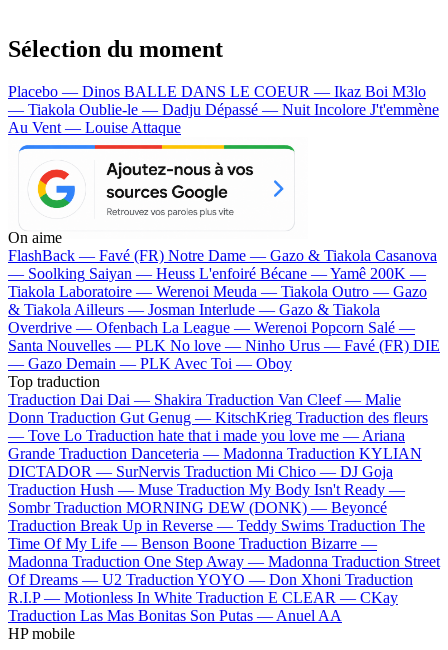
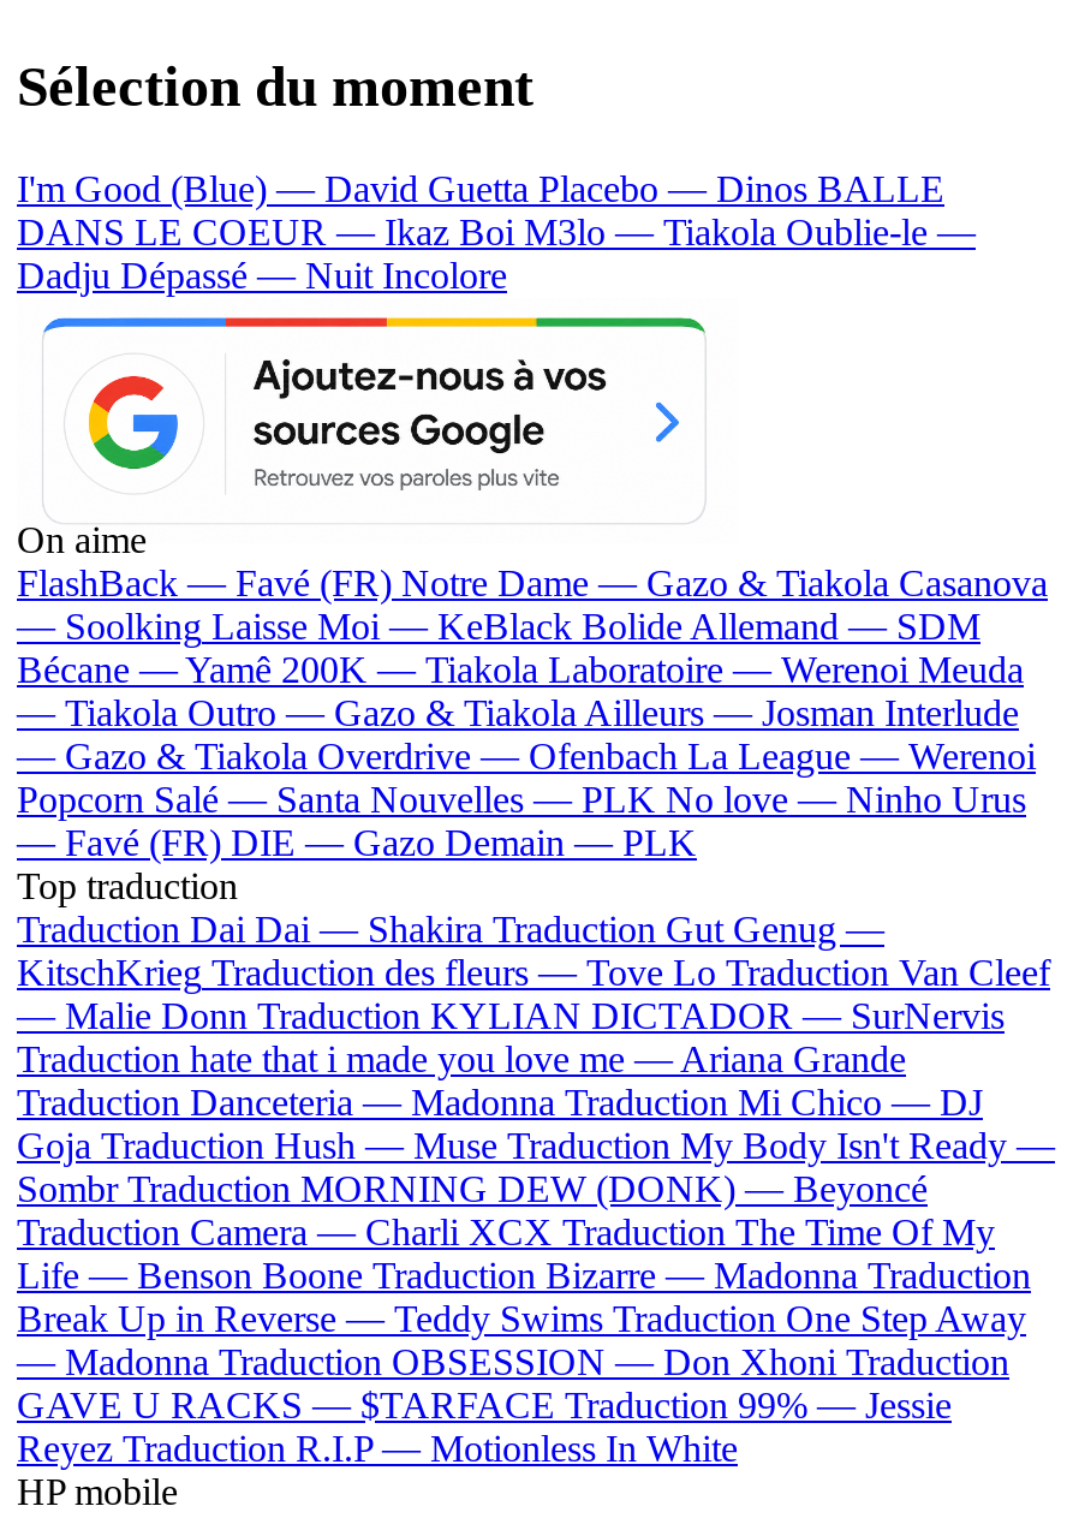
- Placebo — Dinos BALLE DANS LE COEUR — Ikaz Boi M3lo
- — Tiakola Oublie-le — Dadju Dépassé — Nuit Incolore J't'emmène
- Au Vent — Louise Attaque
+ I'm Good (Blue) — David Guetta Placebo — Dinos BALLE
+ DANS LE COEUR — Ikaz Boi M3lo — Tiakola Oublie-le —
+ Dadju Dépassé — Nuit Incolore

- — Soolking Saiyan — Heuss L'enfoiré Bécane — Yamê 200K —
- Tiakola Laboratoire — Werenoi Meuda — Tiakola Outro — Gazo
- & Tiakola Ailleurs — Josman Interlude — Gazo & Tiakola
- Overdrive — Ofenbach La League — Werenoi Popcorn Salé —
- Santa Nouvelles — PLK No love — Ninho Urus — Favé (FR) DIE
- — Gazo Demain — PLK Avec Toi — Oboy
+ — Soolking Laisse Moi — KeBlack Bolide Allemand — SDM
+ Bécane — Yamê 200K — Tiakola Laboratoire — Werenoi Meuda
+ — Tiakola Outro — Gazo & Tiakola Ailleurs — Josman Interlude
+ — Gazo & Tiakola Overdrive — Ofenbach La League — Werenoi
+ Popcorn Salé — Santa Nouvelles — PLK No love — Ninho Urus
+ —Favé (FR) DIE — Gazo Demain — PLK

- Traduction Dai Dai — Shakira Traduction Van Cleef — Malie
- Donn Traduction Gut Genug — KitschKrieg Traduction des fleurs
- — Tove Lo Traduction hate that i made you love me — Ariana
- Grande Traduction Danceteria — Madonna Traduction KYLIAN
- DICTADOR — SurNervis Traduction Mi Chico — DJ Goja
- Traduction Hush — Muse Traduction My Body Isn't Ready —
+ Traduction Dai Dai — Shakira Traduction Gut Genug —
+ KitschKrieg Traduction des fleurs — Tove Lo Traduction Van Cleef
+ — Malie Donn Traduction KYLIAN DICTADOR — SurNervis
+ Traduction hate that i made you love me — Ariana Grande
+ Traduction Danceteria — Madonna Traduction Mi Chico — DJ
+ Goja Traduction Hush — Muse Traduction My Body Isn't Ready —

- Traduction Break Up in Reverse — Teddy Swims Traduction The
- Time Of My Life — Benson Boone Traduction Bizarre —
- Madonna Traduction One Step Away — Madonna Traduction Street
- Of Dreams — U2 Traduction YOYO — Don Xhoni Traduction
- R.I.P — Motionless In White Traduction E CLEAR — CKay
- Traduction Las Mas Bonitas Son Putas — Anuel AA
+ Traduction Camera — Charli XCX Traduction The Time Of My
+ Life — Benson Boone Traduction Bizarre — Madonna Traduction
+ Break Up in Reverse — Teddy Swims Traduction One Step Away
+ — Madonna Traduction OBSESSION — Don Xhoni Traduction
+ GAVE U RACKS — $TARFACE Traduction 99% — Jessie
+ Reyez Traduction R.I.P — Motionless In White
